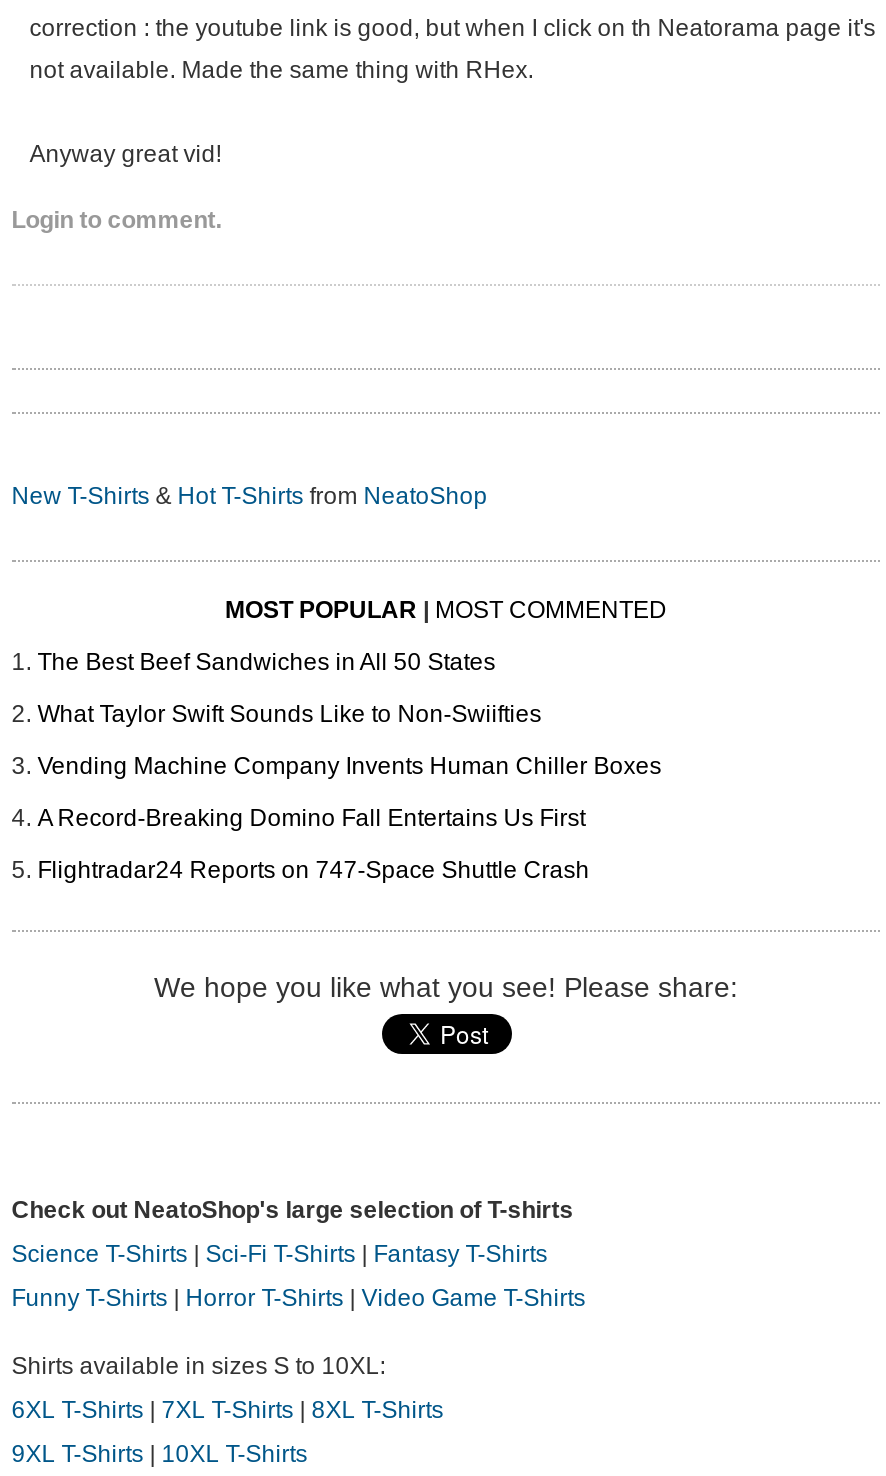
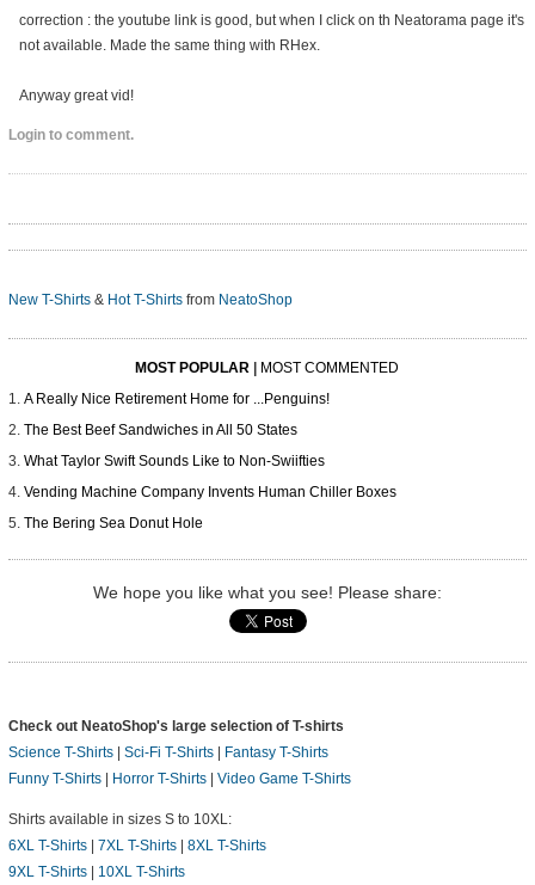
+ A Really Nice Retirement Home for ...Penguins!

moved down: The Best Beef Sandwiches in All 50 States | What Taylor Swift Sounds Like to Non-Swiifties | Vending Machine Company Invents Human Chiller Boxes

- A Record-Breaking Domino Fall Entertains Us First
- Flightradar24 Reports on 747-Space Shuttle Crash
+ The Bering Sea Donut Hole
